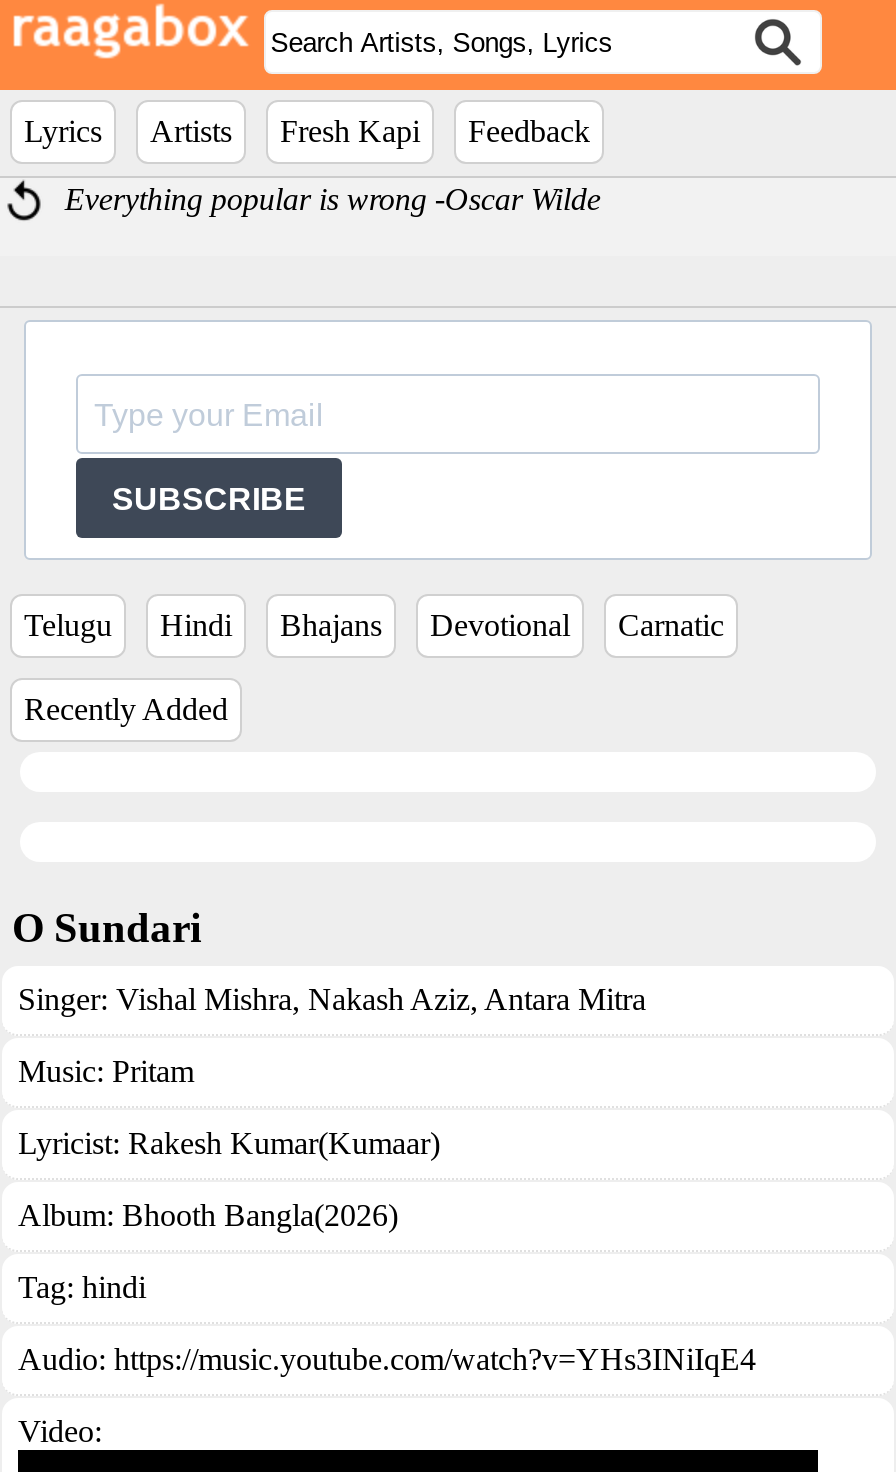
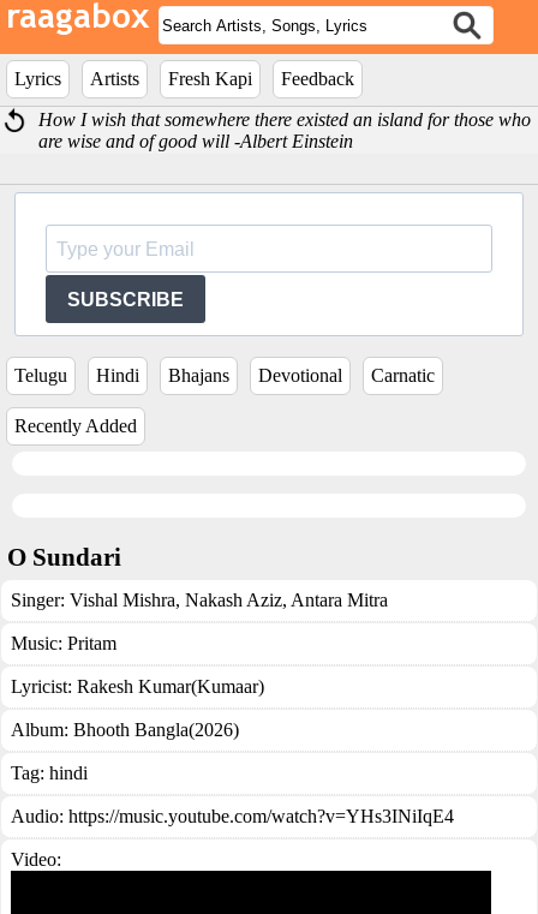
- Everything popular is wrong -Oscar Wilde
+ How I wish that somewhere there existed an island for those who
+ are wise and of good will -Albert Einstein
